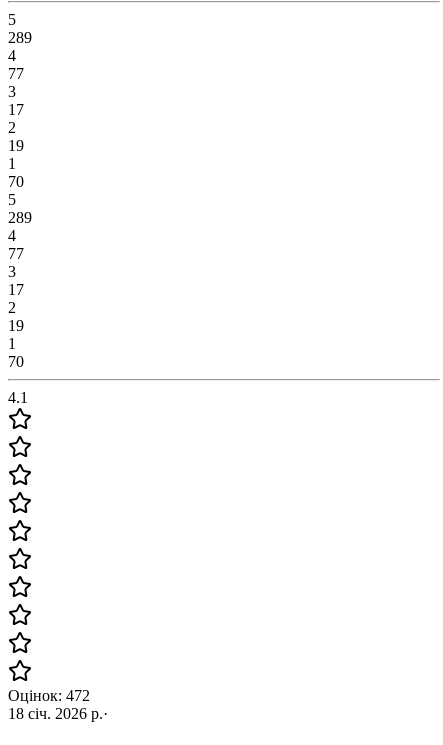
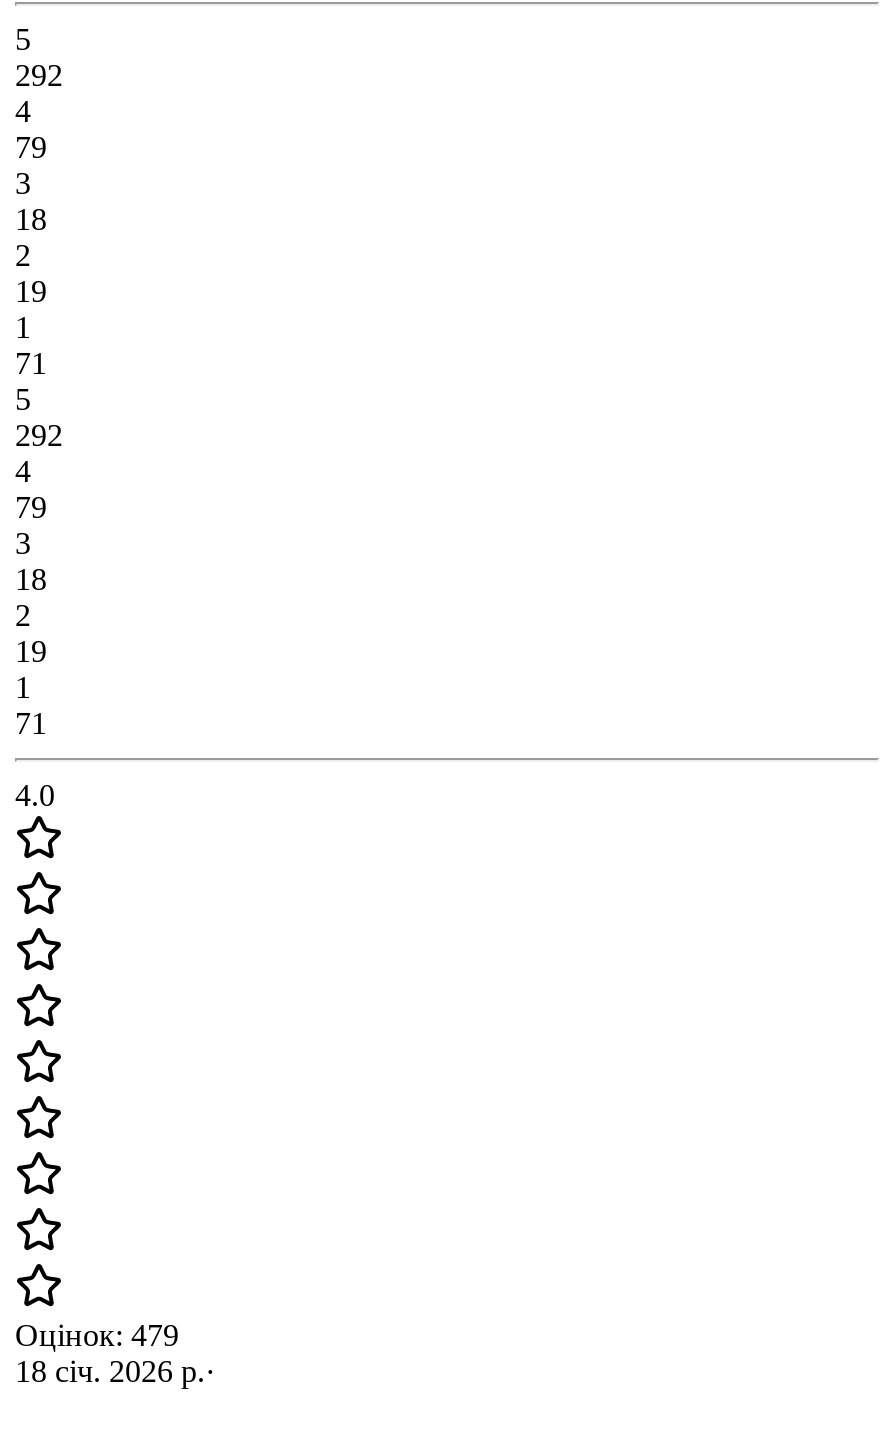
- 289
+ 292

- 77
+ 79

- 17
+ 18

- 70
+ 71

- 289
+ 292

- 77
+ 79

- 17
+ 18

- 70
+ 71

- 4.1
+ 4.0

- Оцінок: 472
+ Оцінок: 479
